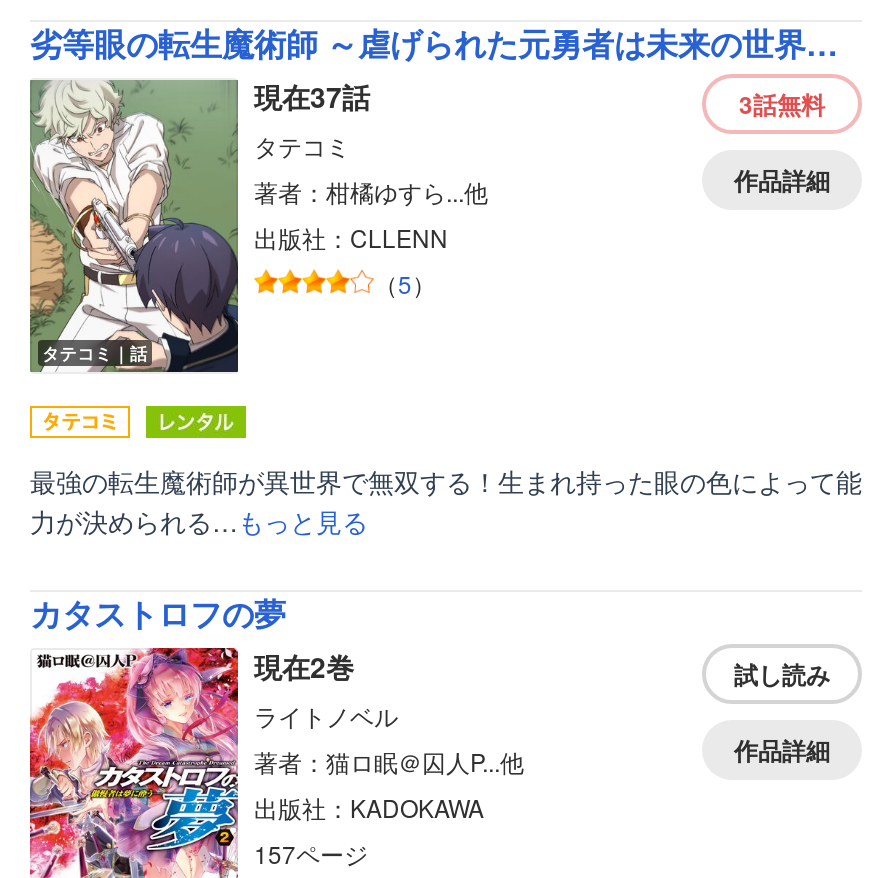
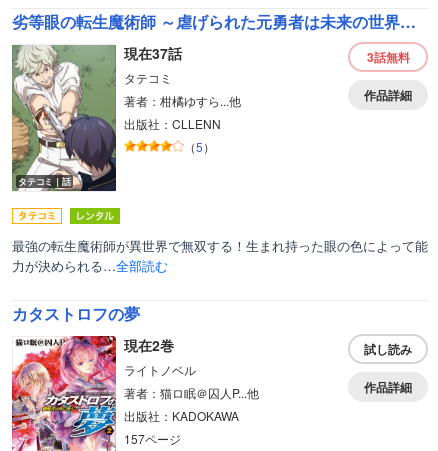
- 力が決められる…もっと見る
+ 力が決められる…全部読む
